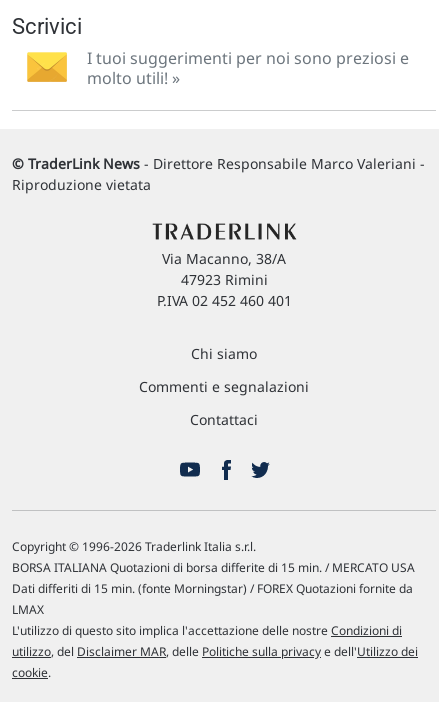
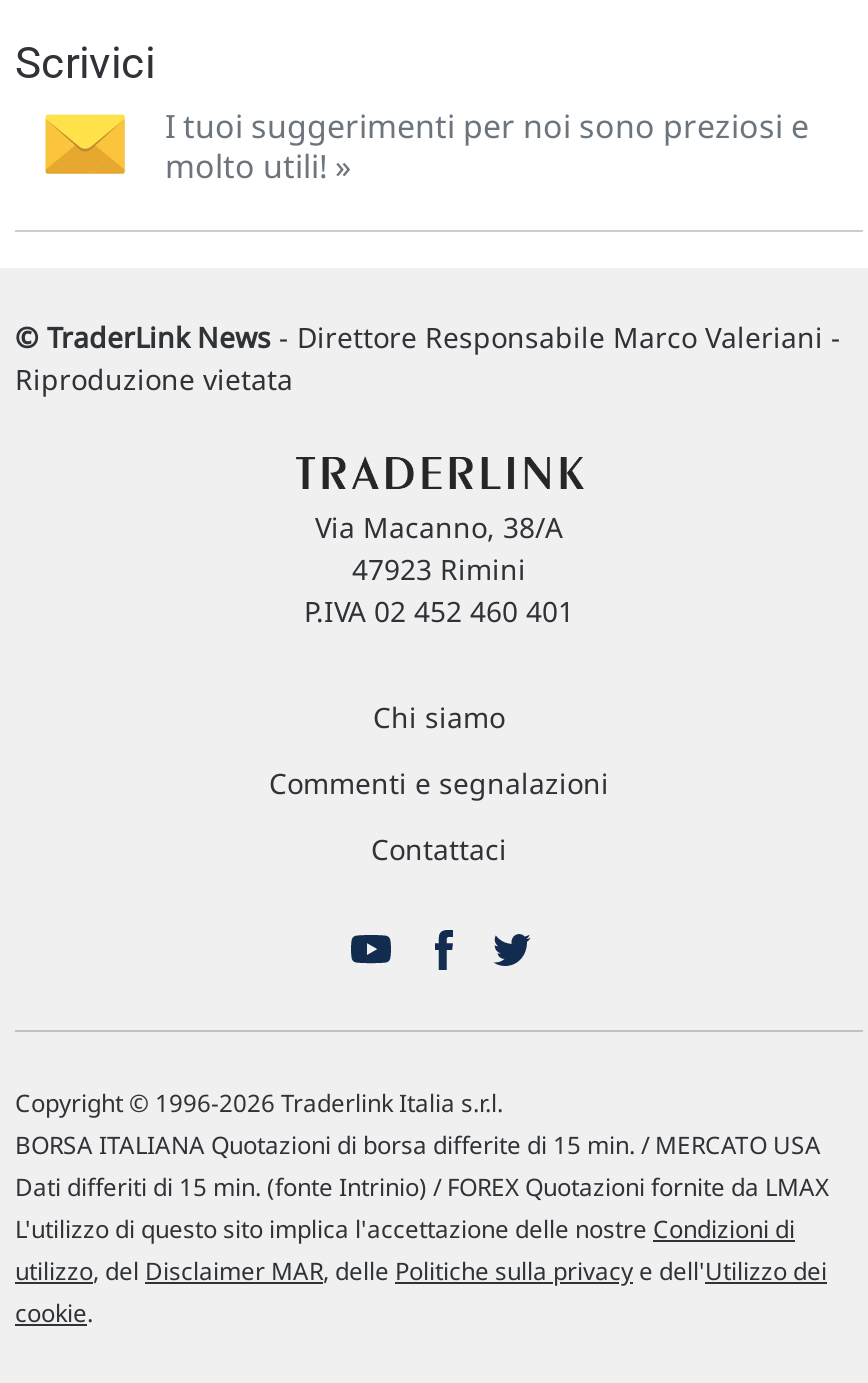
- Dati differiti di 15 min. (fonte Morningstar) / FOREX Quotazioni fornite da
- LMAX
+ Dati differiti di 15 min. (fonte Intrinio) / FOREX Quotazioni fornite da LMAX
